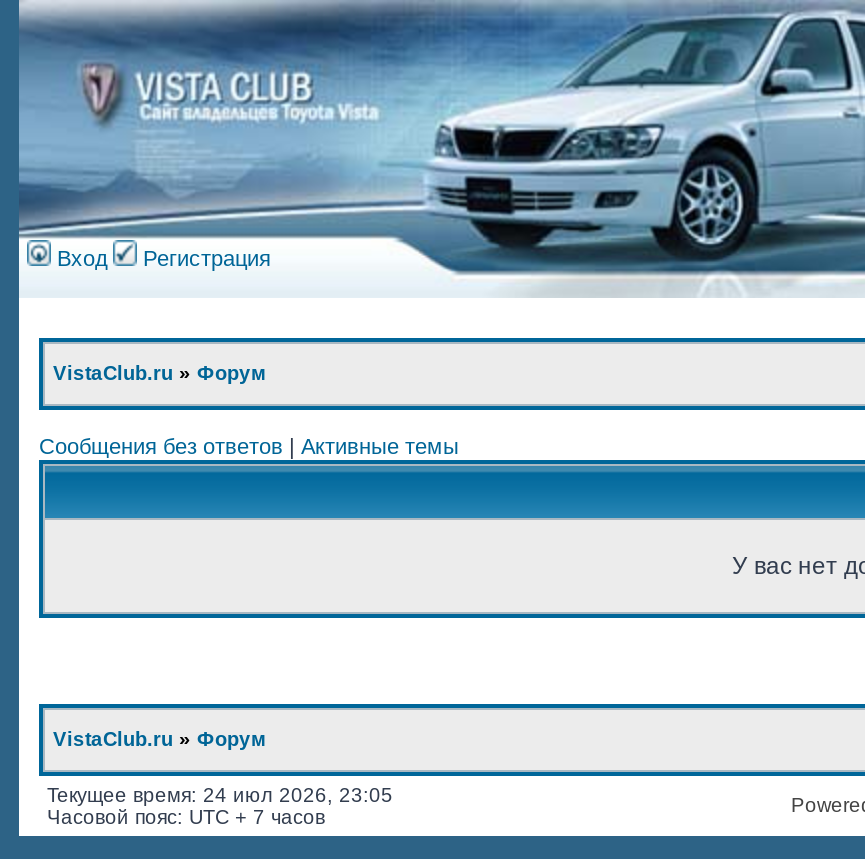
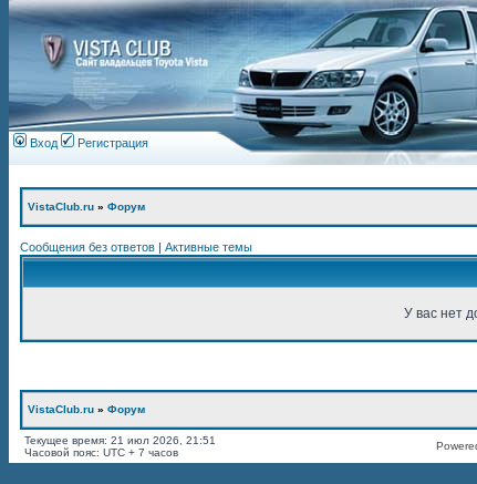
- Текущее время: 24 июл 2026, 23:05
+ Текущее время: 21 июл 2026, 21:51
